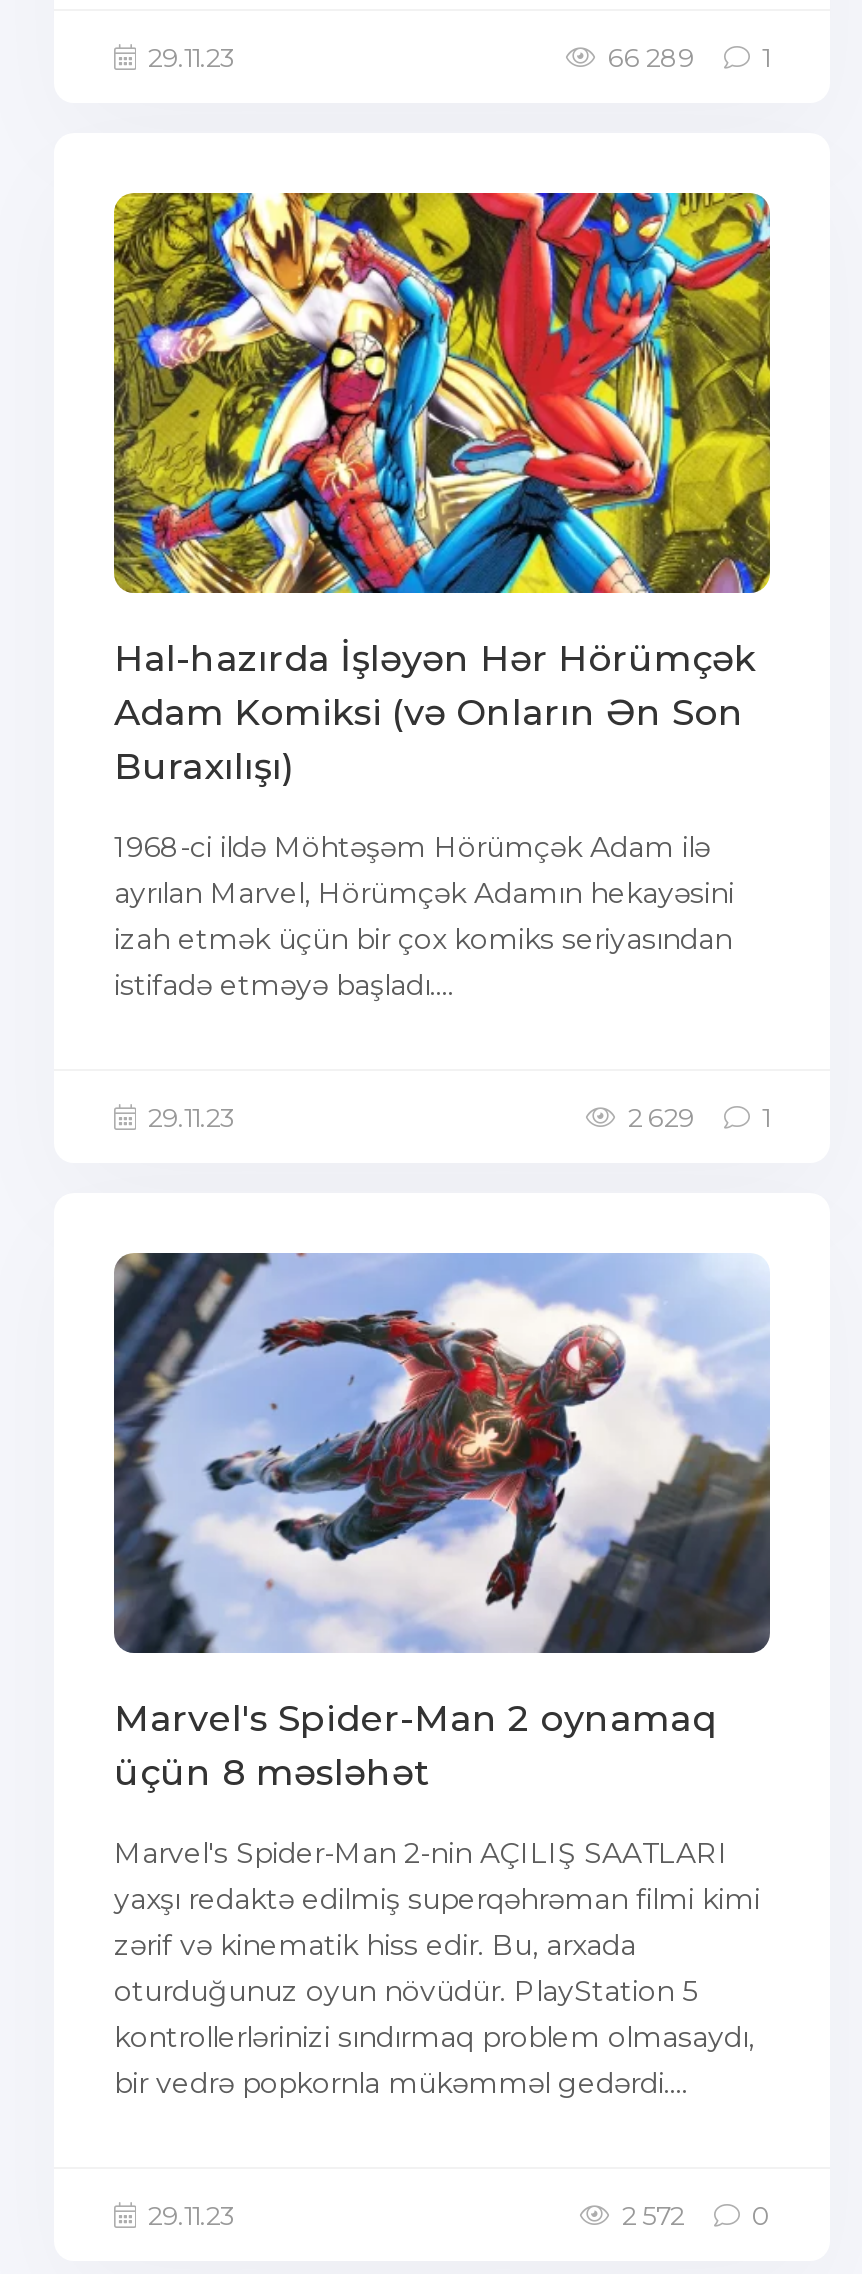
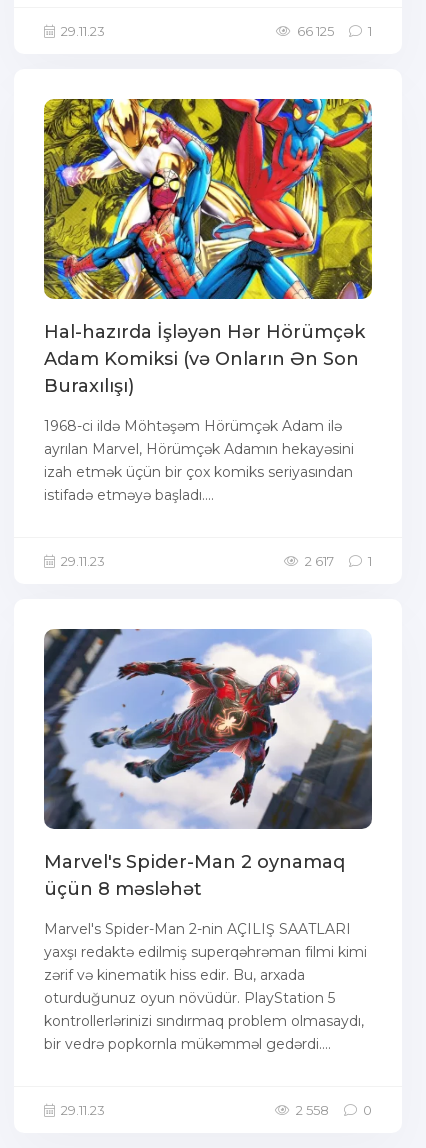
- 66 289
+ 66 125

- 2 629
+ 2 617

- 2 572
+ 2 558
